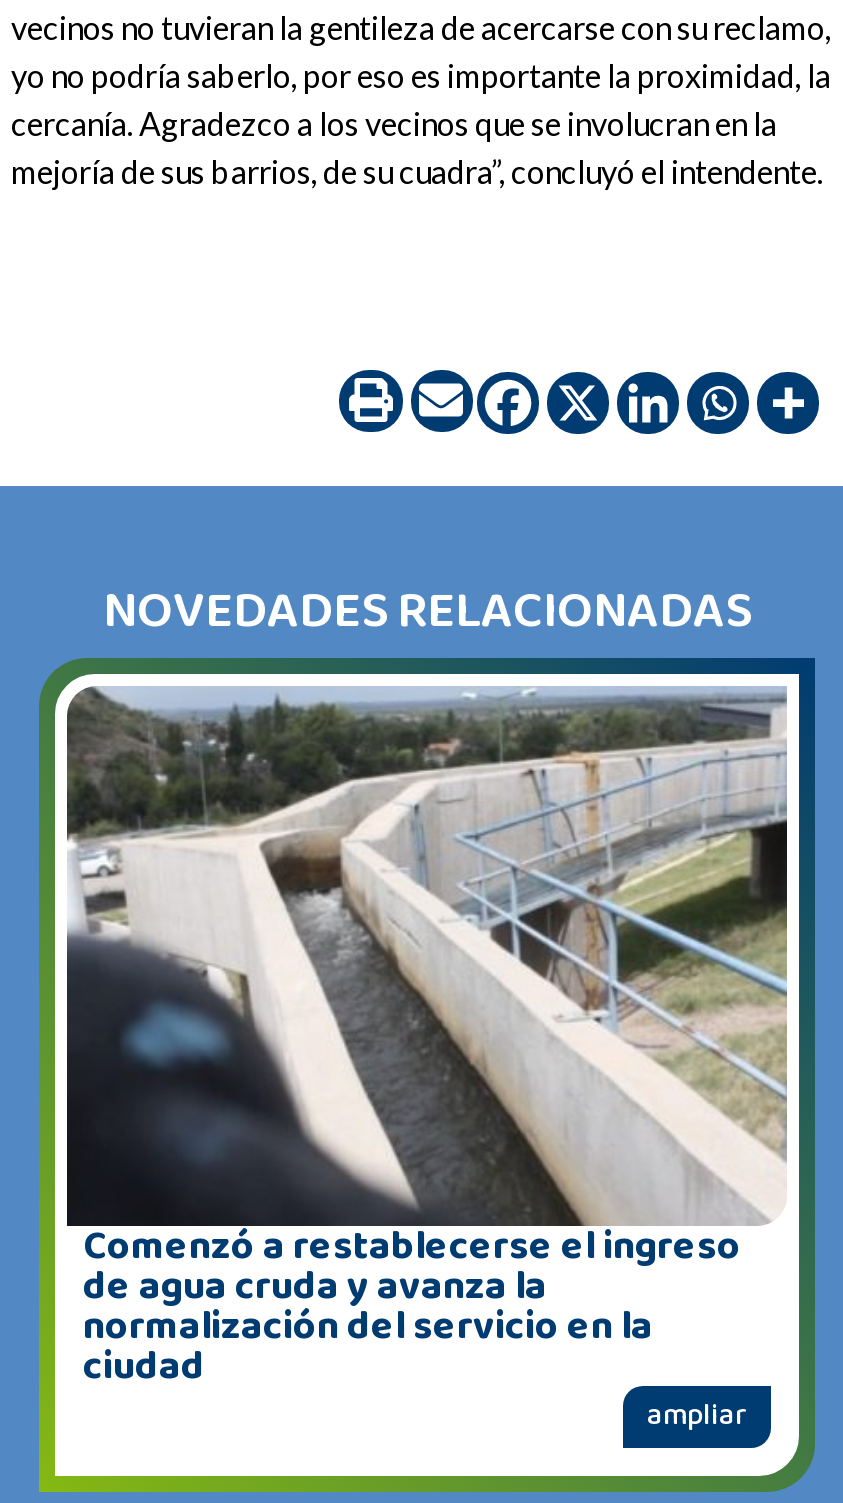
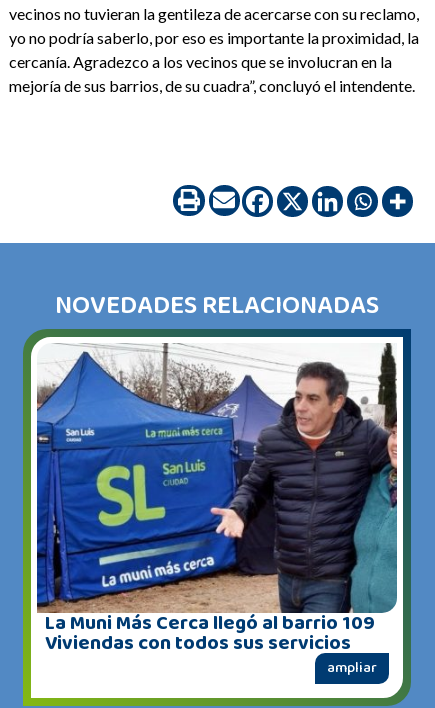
- [image]
- Comenzó a restablecerse el ingreso
- de agua cruda y avanza la
- normalización del servicio en la
- ciudad
+ [image]
+ La Muni Más Cerca llegó al barrio 109
+ Viviendas con todos sus servicios
